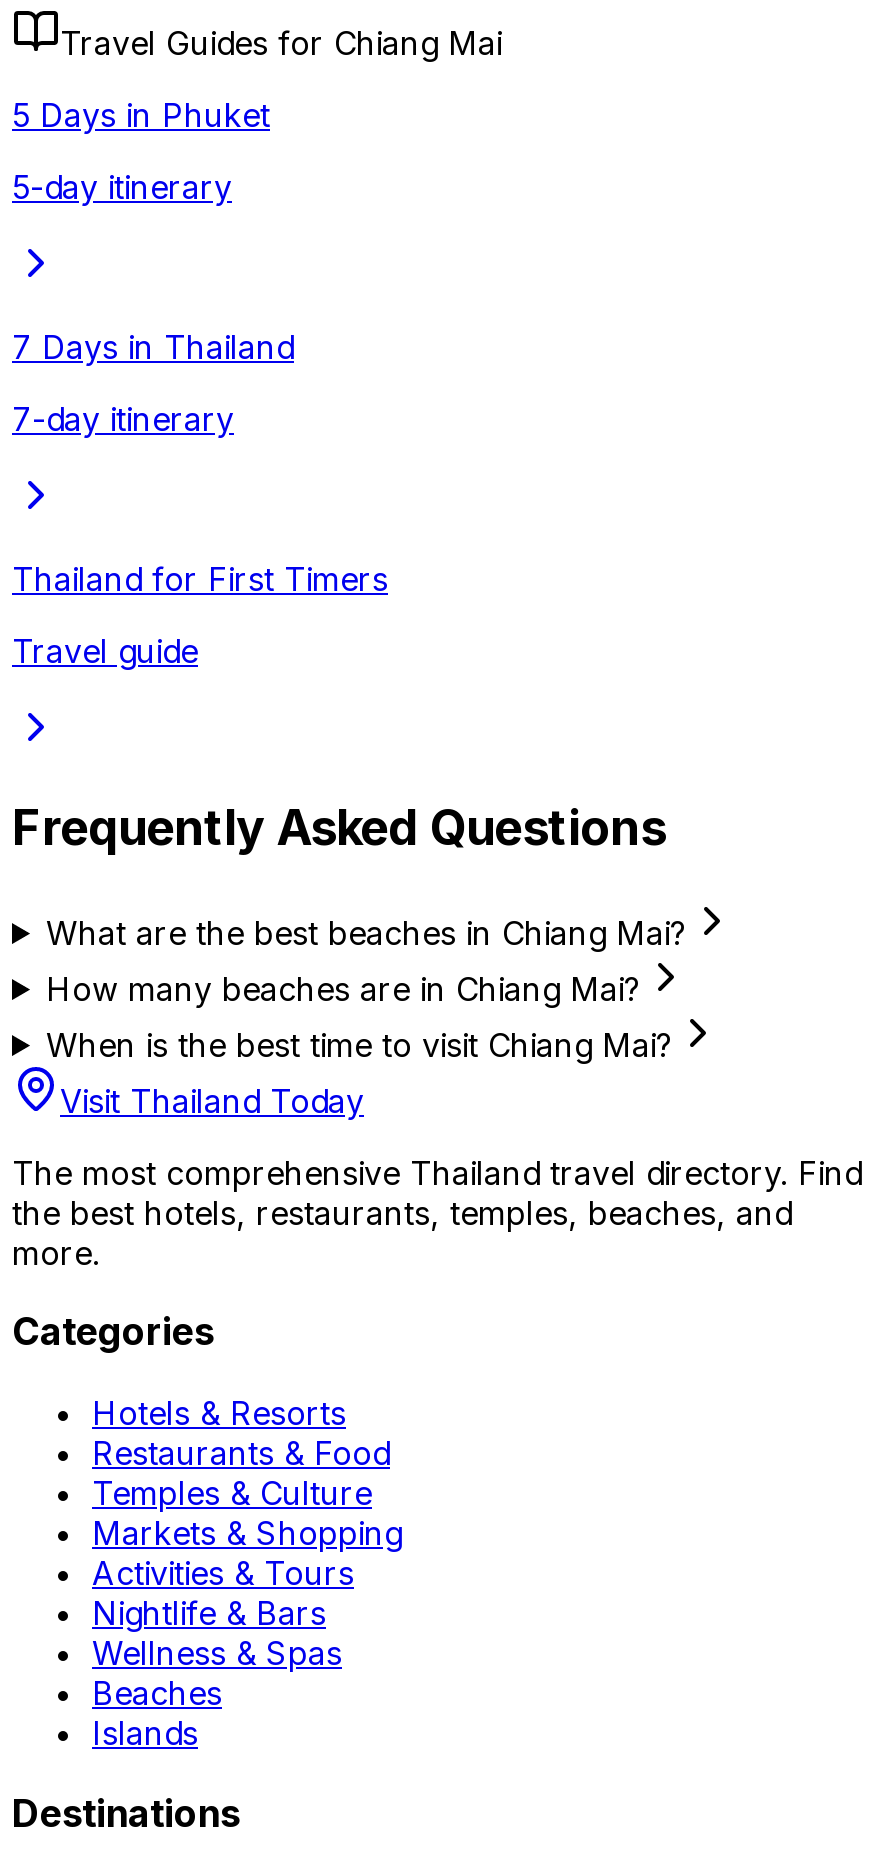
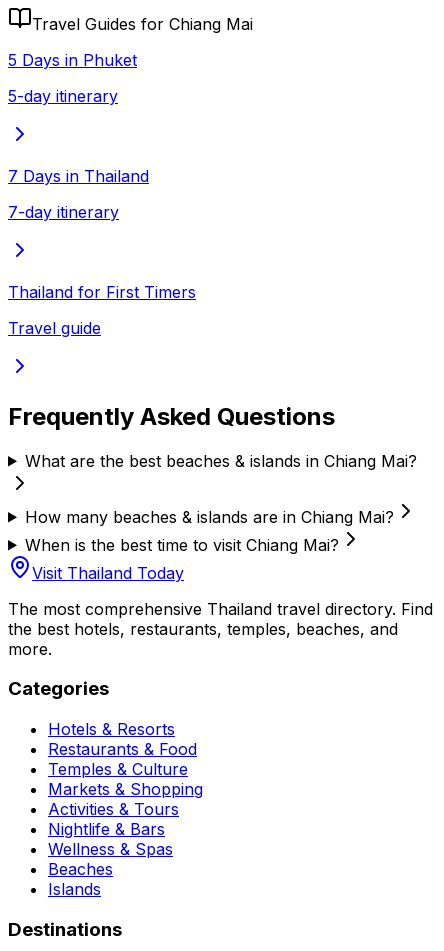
- What are the best beaches in Chiang Mai?
- How many beaches are in Chiang Mai?
+ What are the best beaches & islands in Chiang Mai?
+ How many beaches & islands are in Chiang Mai?
